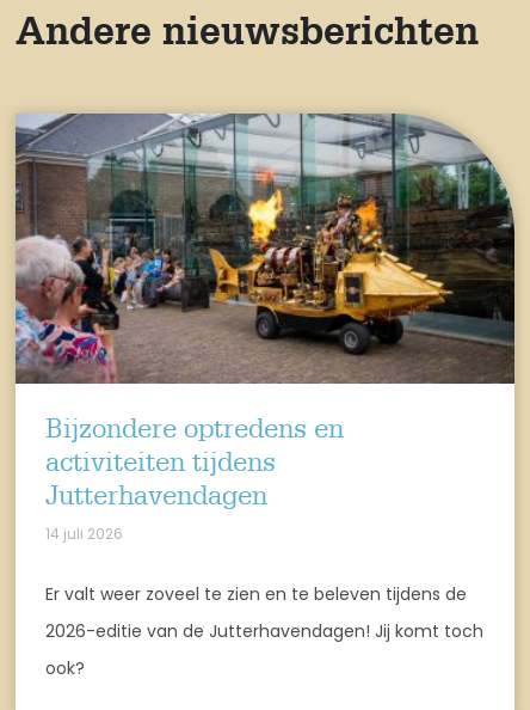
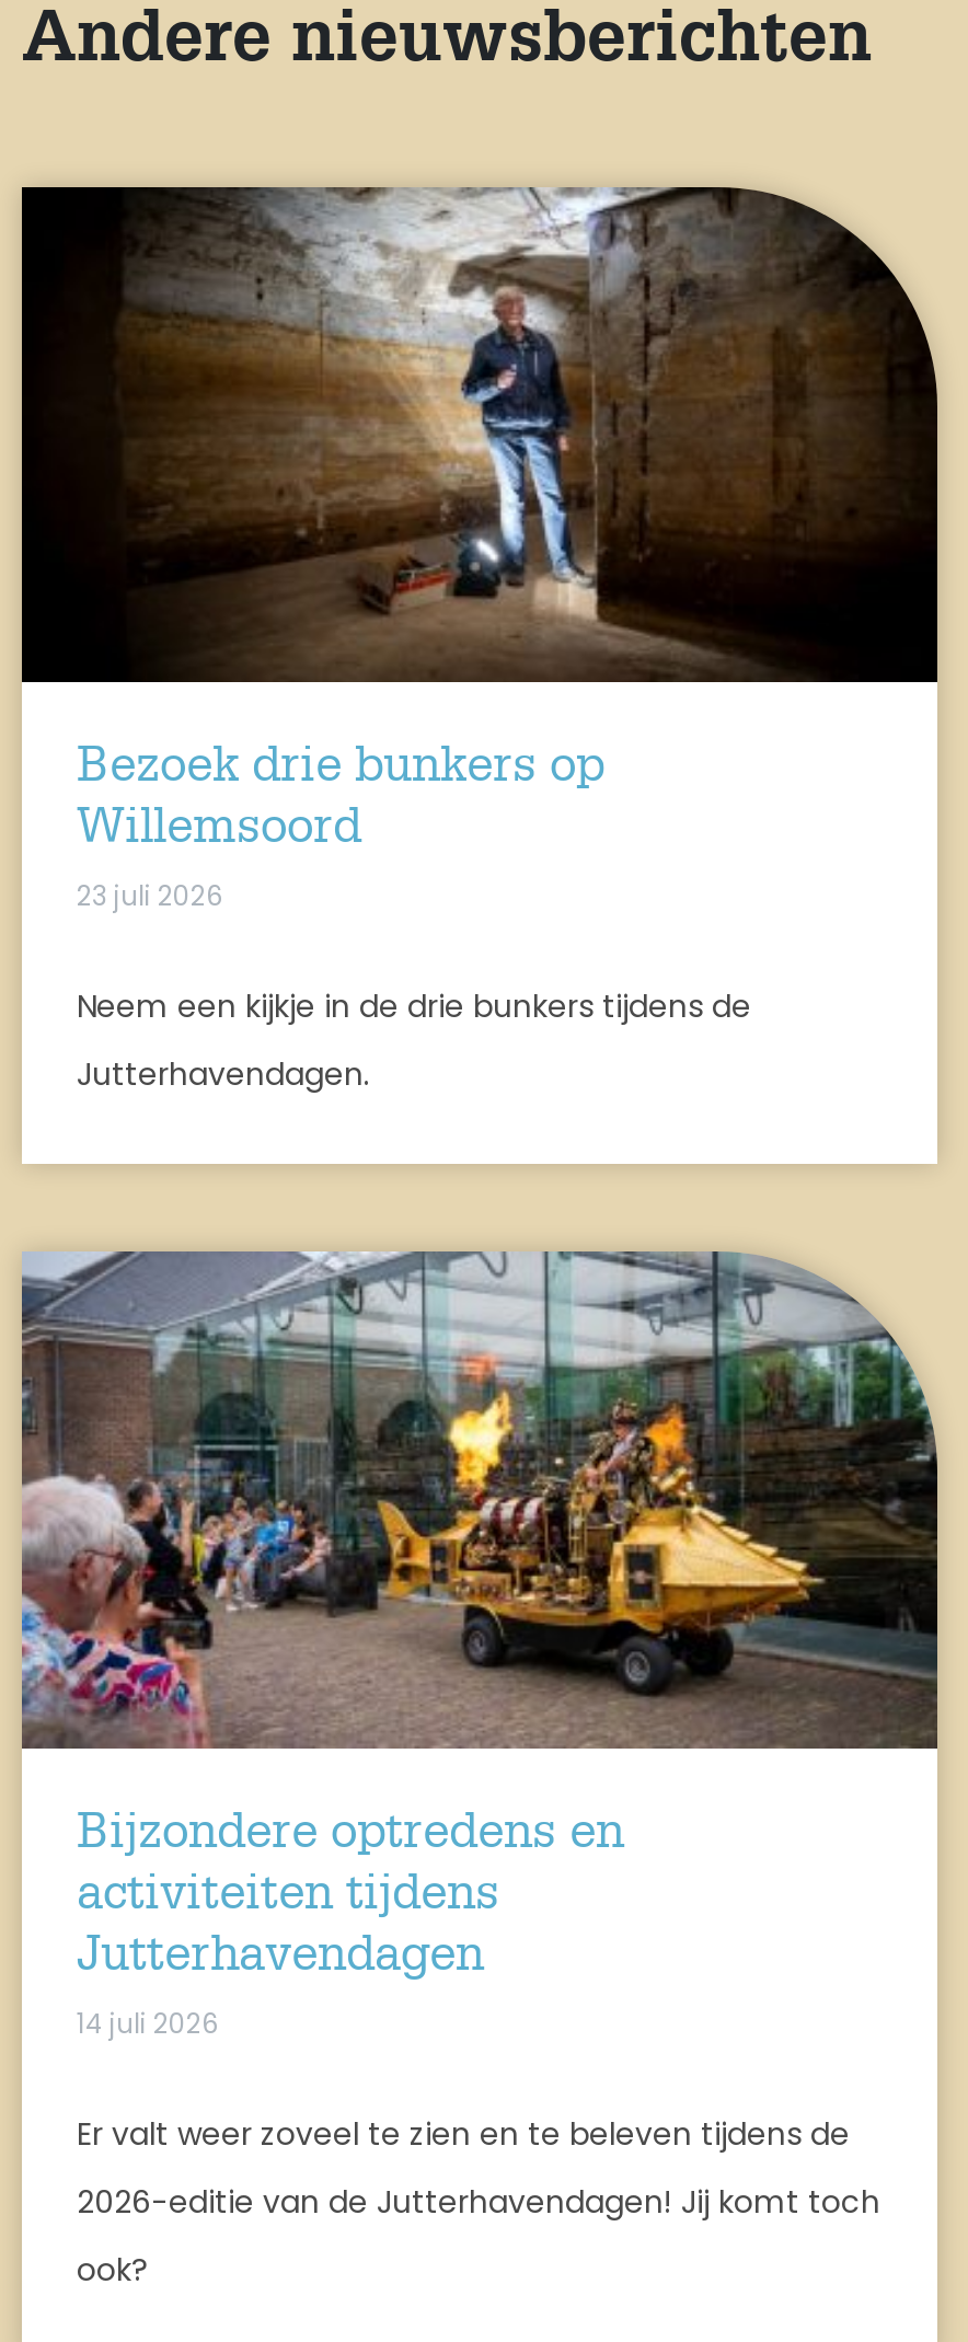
+ [image]
+ Bezoek drie bunkers op
+ Willemsoord
+ 23 juli 2026
+ Neem een kijkje in de drie bunkers tijdens de
+ Jutterhavendagen.
